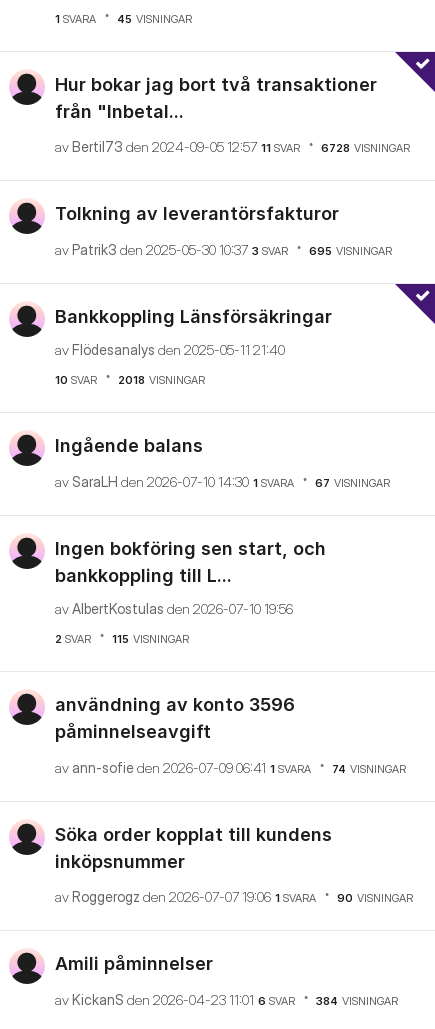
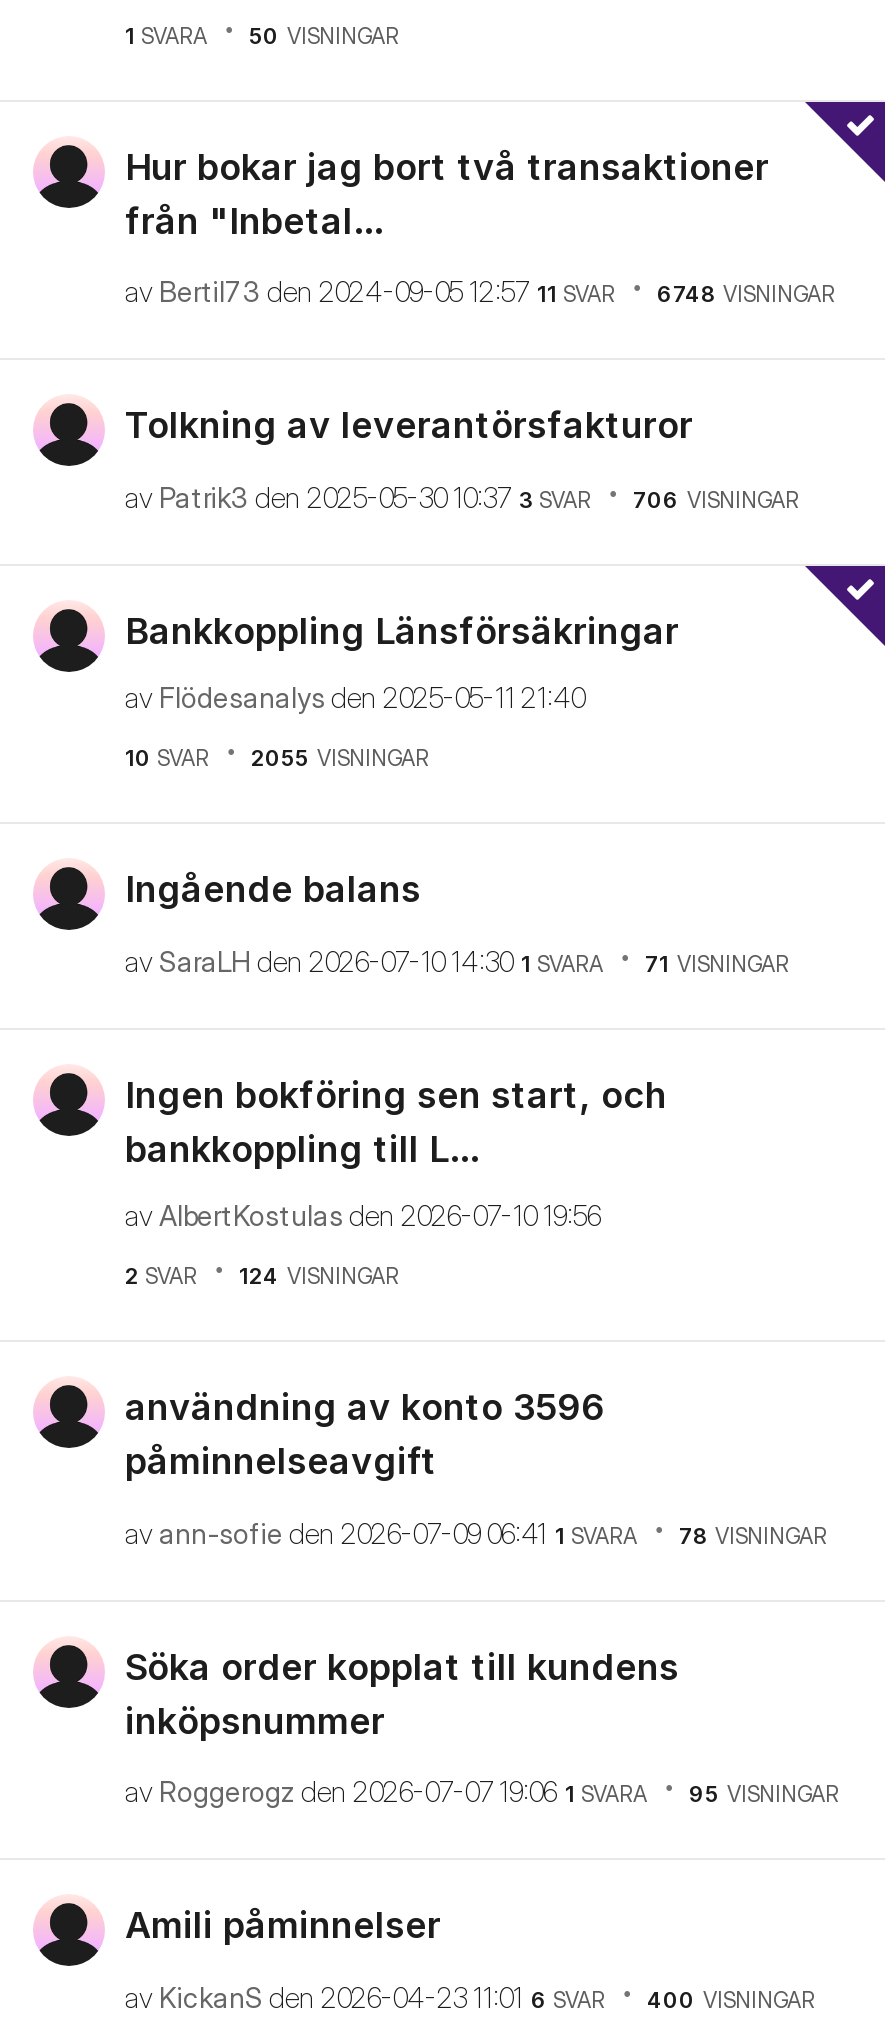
- 1 SVARA 45 VISNINGAR
+ 1 SVARA 50 VISNINGAR

- av Bertil73 den 2024-09-05 12:57 11 SVAR 6728 VISNINGAR
+ av Bertil73 den 2024-09-05 12:57 11 SVAR 6748 VISNINGAR

- av Patrik3 den 2025-05-30 10:37 3 SVAR 695 VISNINGAR
+ av Patrik3 den 2025-05-30 10:37 3 SVAR 706 VISNINGAR

- 10 SVAR 2018 VISNINGAR
+ 10 SVAR 2055 VISNINGAR

- av SaraLH den 2026-07-10 14:30 1 SVARA 67 VISNINGAR
+ av SaraLH den 2026-07-10 14:30 1 SVARA 71 VISNINGAR

- 2 SVAR 115 VISNINGAR
+ 2 SVAR 124 VISNINGAR

- av ann-sofie den 2026-07-09 06:41 1 SVARA 74 VISNINGAR
+ av ann-sofie den 2026-07-09 06:41 1 SVARA 78 VISNINGAR

- av Roggerogz den 2026-07-07 19:06 1 SVARA 90 VISNINGAR
+ av Roggerogz den 2026-07-07 19:06 1 SVARA 95 VISNINGAR

- av KickanS den 2026-04-23 11:01 6 SVAR 384 VISNINGAR
+ av KickanS den 2026-04-23 11:01 6 SVAR 400 VISNINGAR
